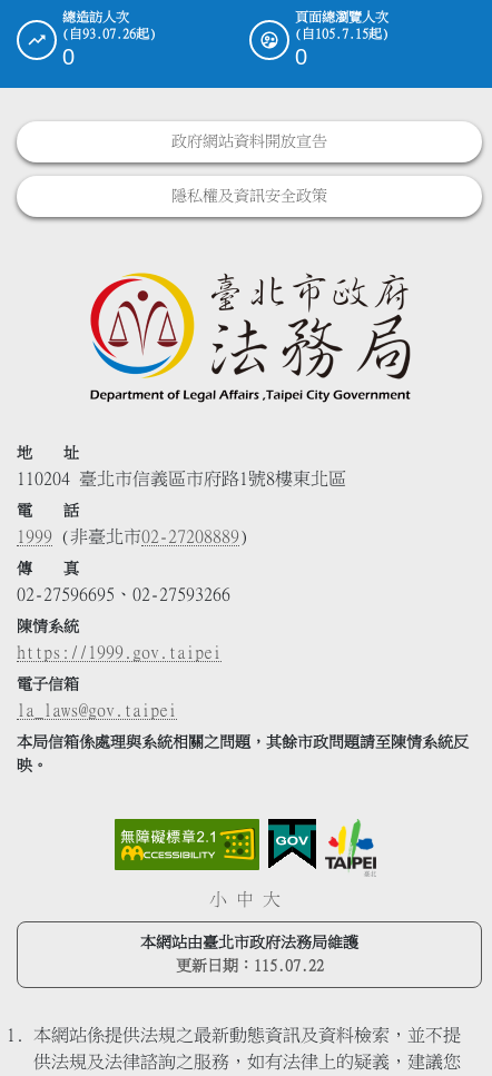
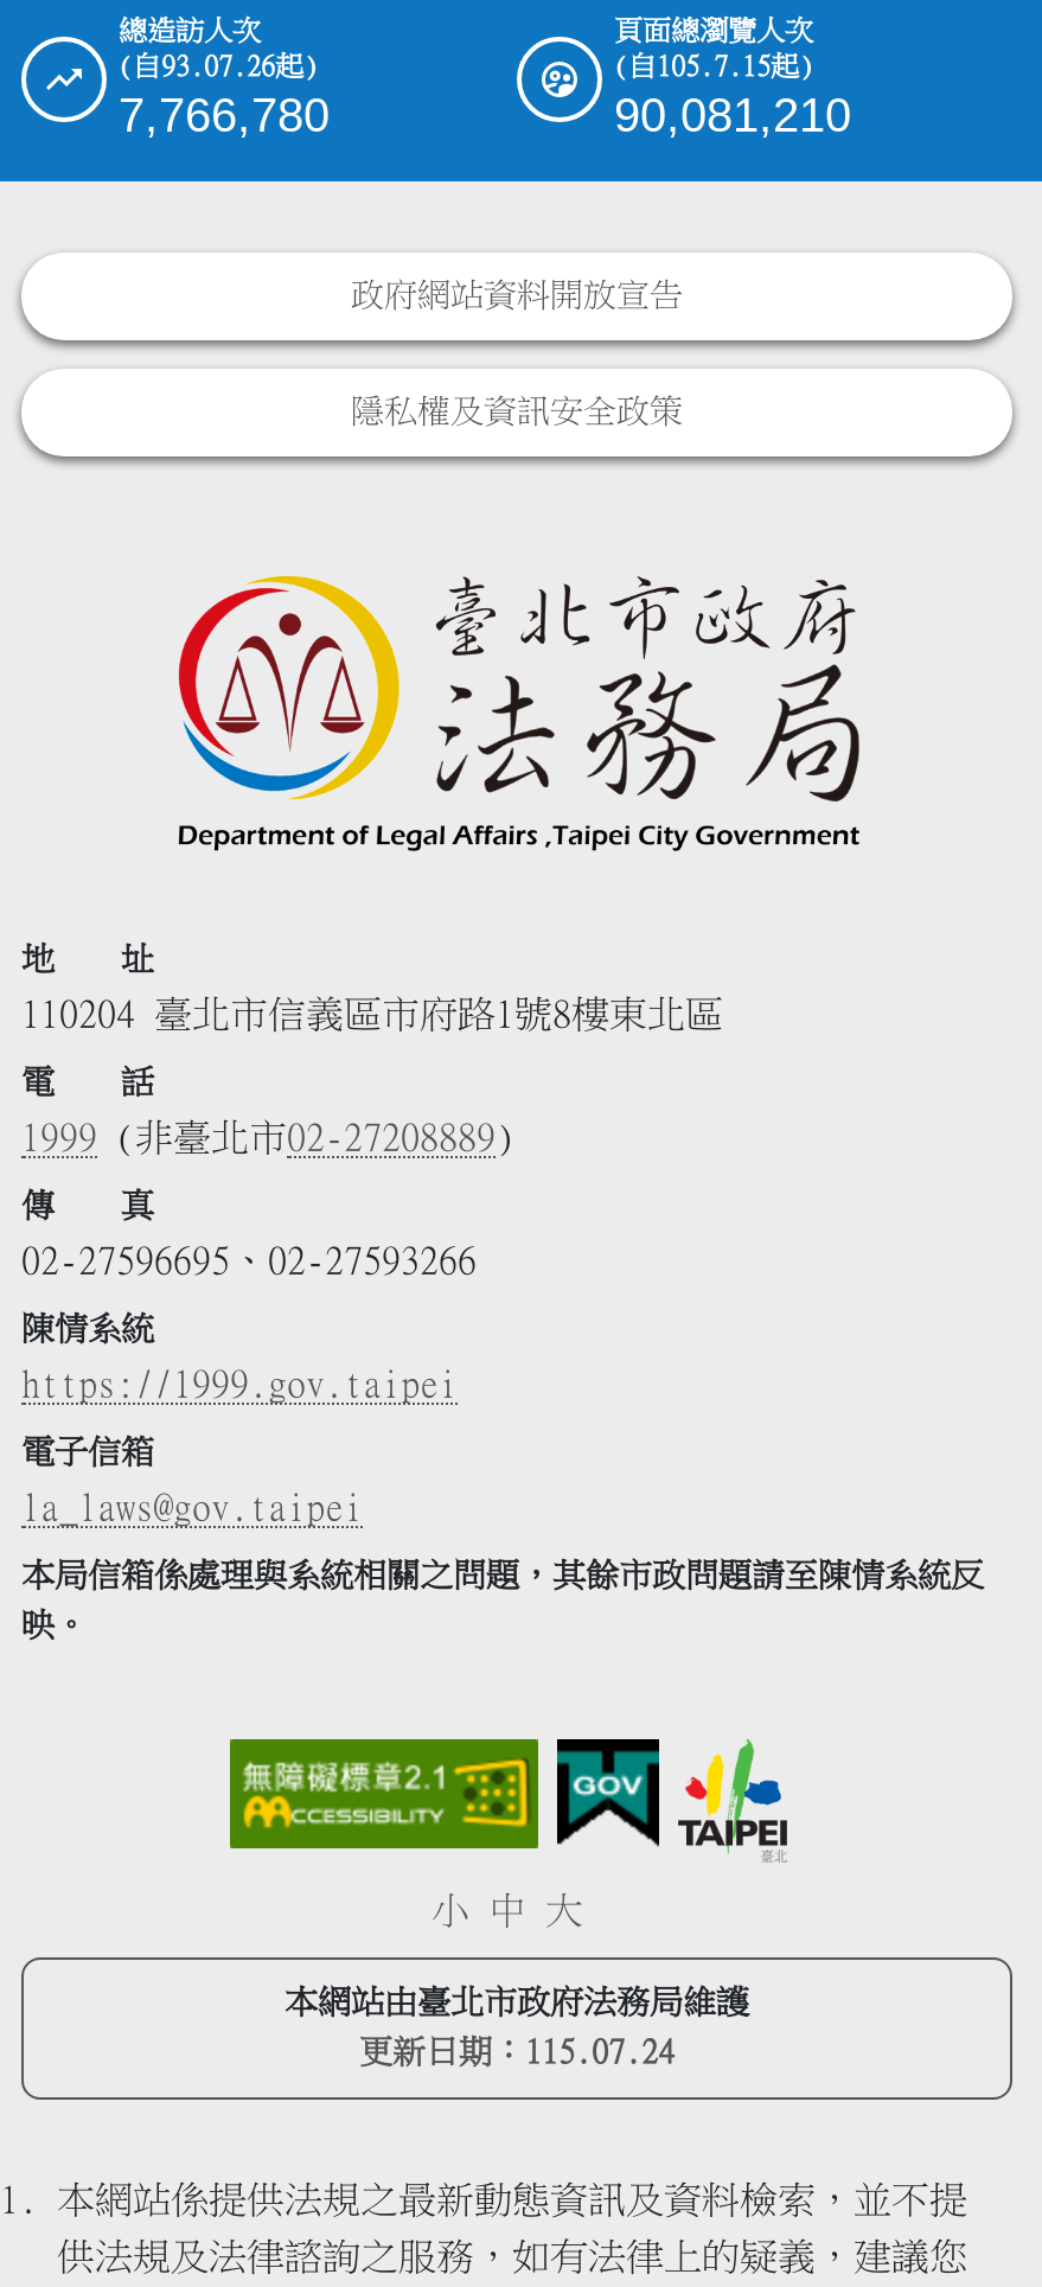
- 0
+ 7,766,780

- 0
+ 90,081,210

- 更新日期：115.07.22
+ 更新日期：115.07.24
